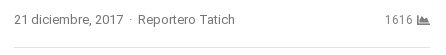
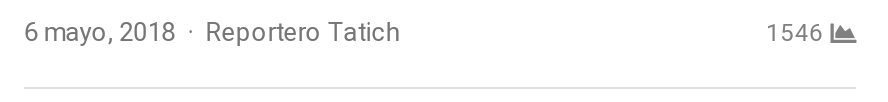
- 21 diciembre, 2017
+ 6 mayo, 2018

- 1616
+ 1546
